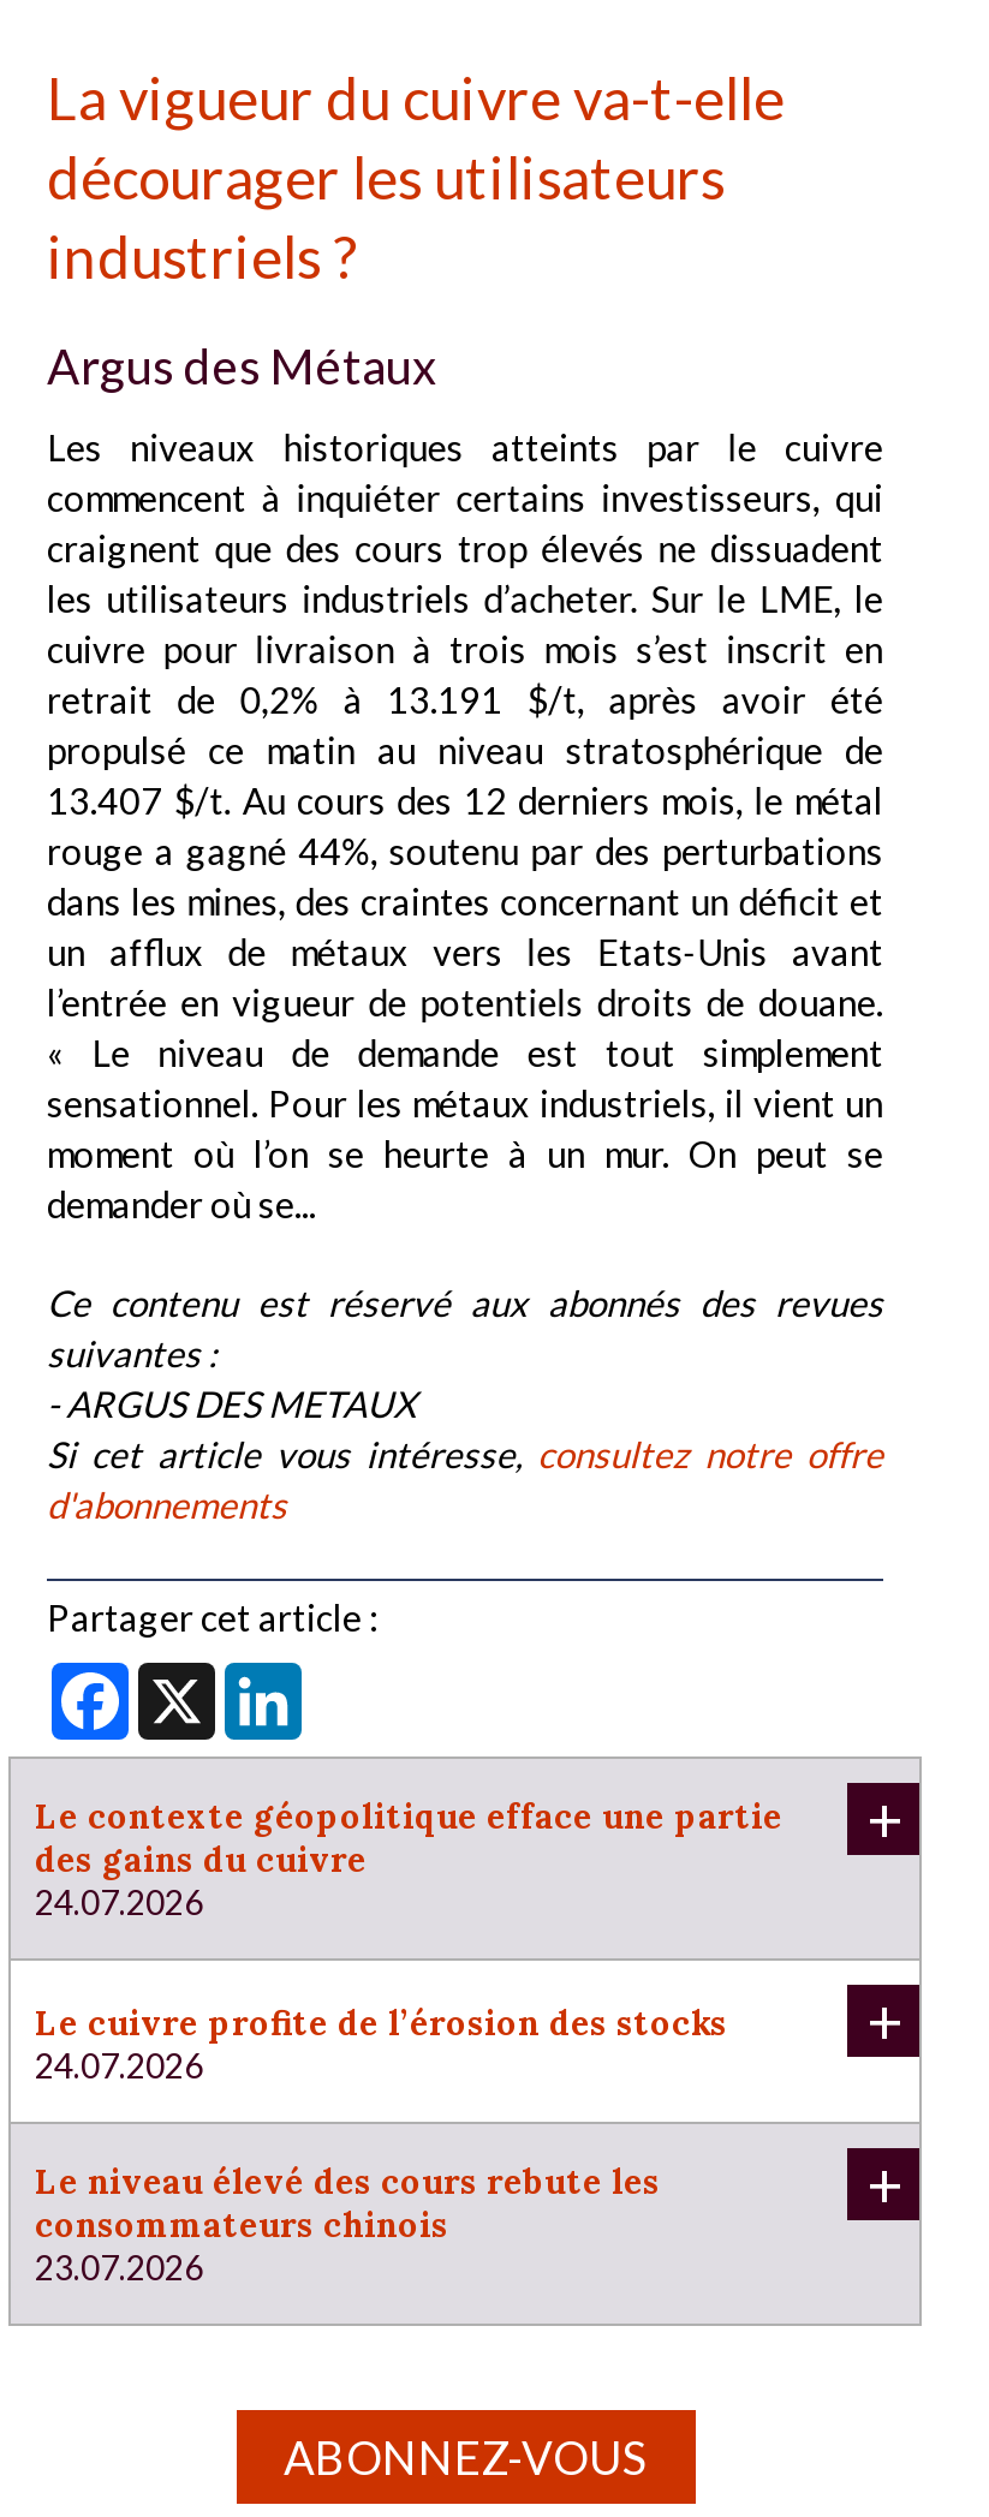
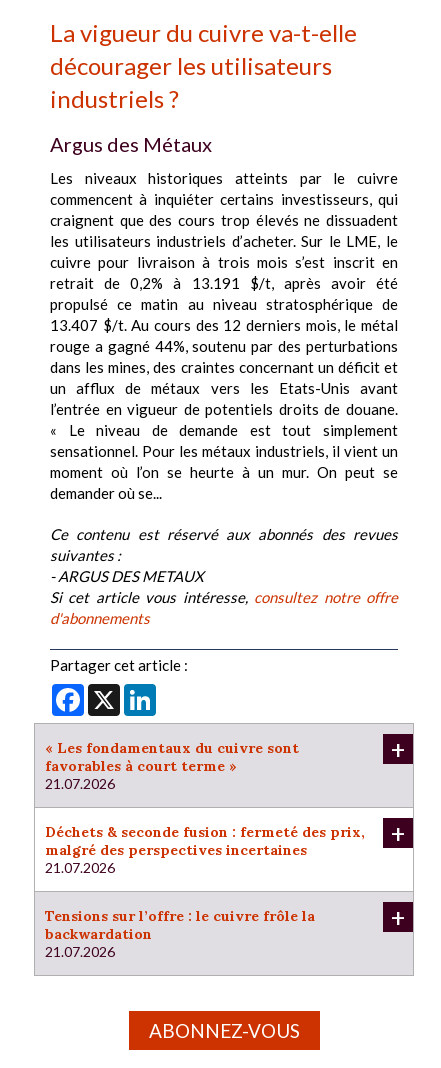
- Le contexte géopolitique efface une partie
- des gains du cuivre
- 24.07.2026
+ « Les fondamentaux du cuivre sont
+ favorables à court terme »
+ 21.07.2026

- Le cuivre profite de l’érosion des stocks
- 24.07.2026
+ Déchets & seconde fusion : fermeté des prix,
+ malgré des perspectives incertaines
+ 21.07.2026

- Le niveau élevé des cours rebute les
- consommateurs chinois
- 23.07.2026
+ Tensions sur l’offre : le cuivre frôle la
+ backwardation
+ 21.07.2026
